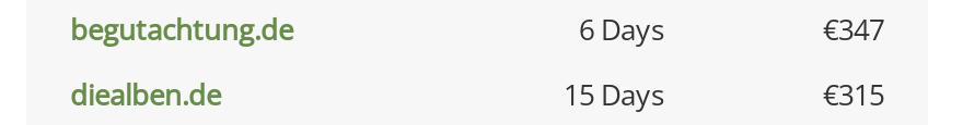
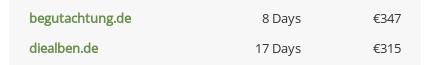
- 6 Days
+ 8 Days

- 15 Days
+ 17 Days
